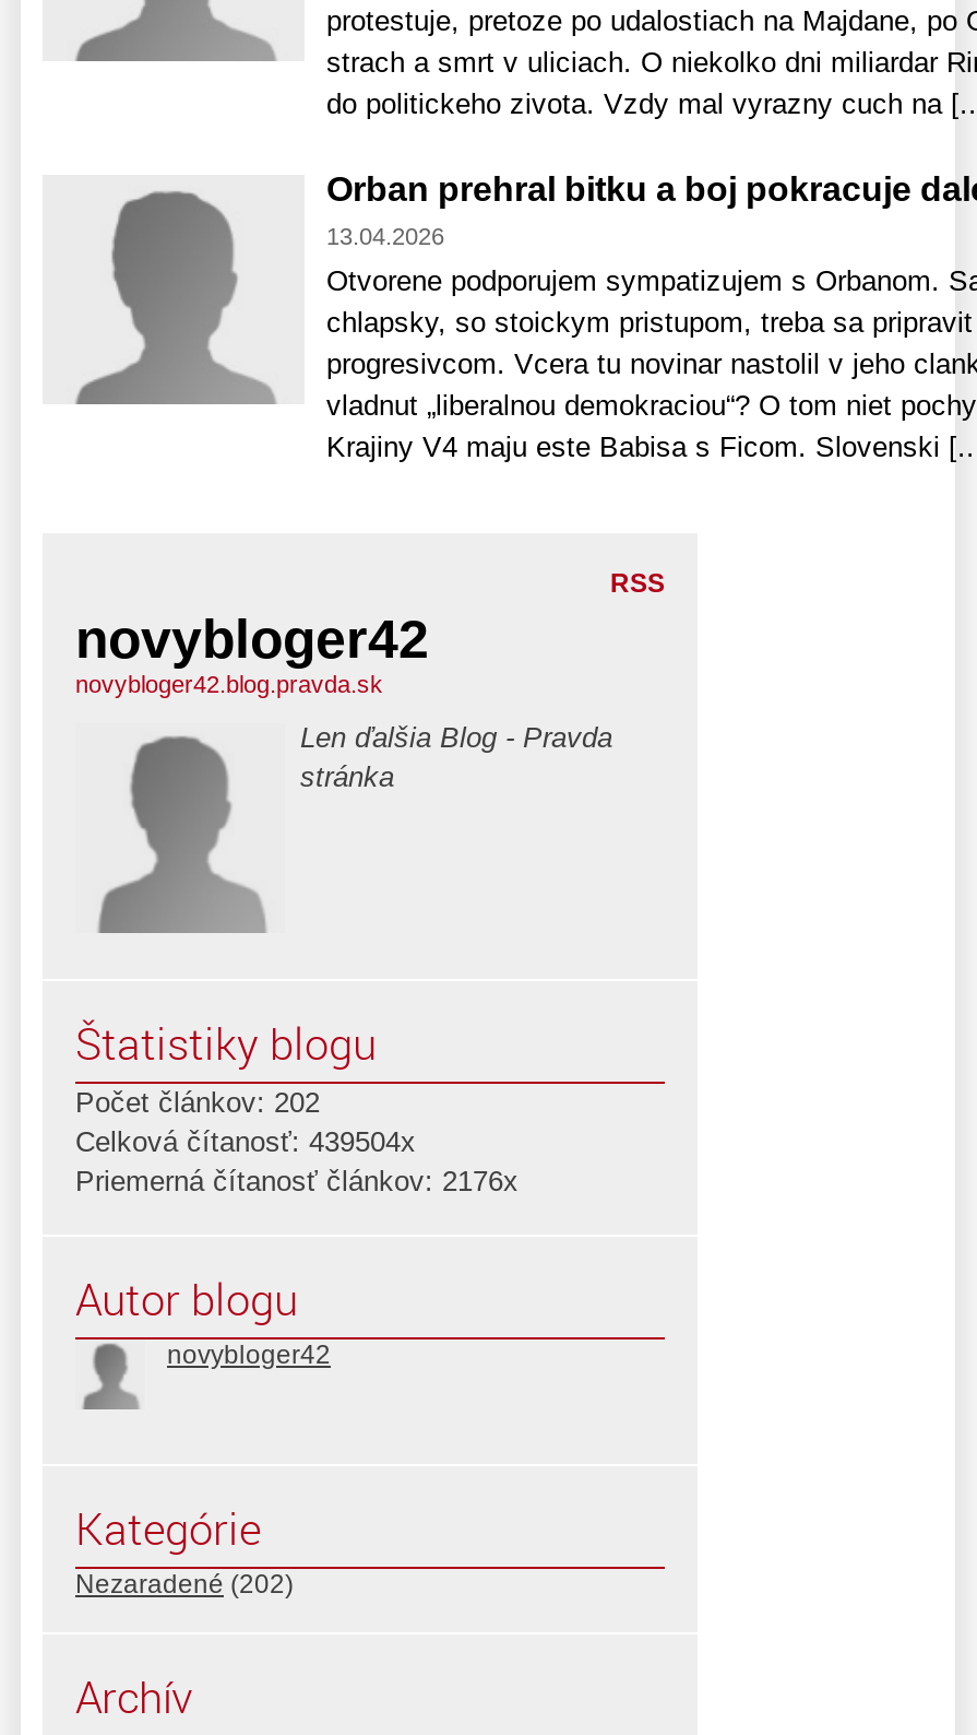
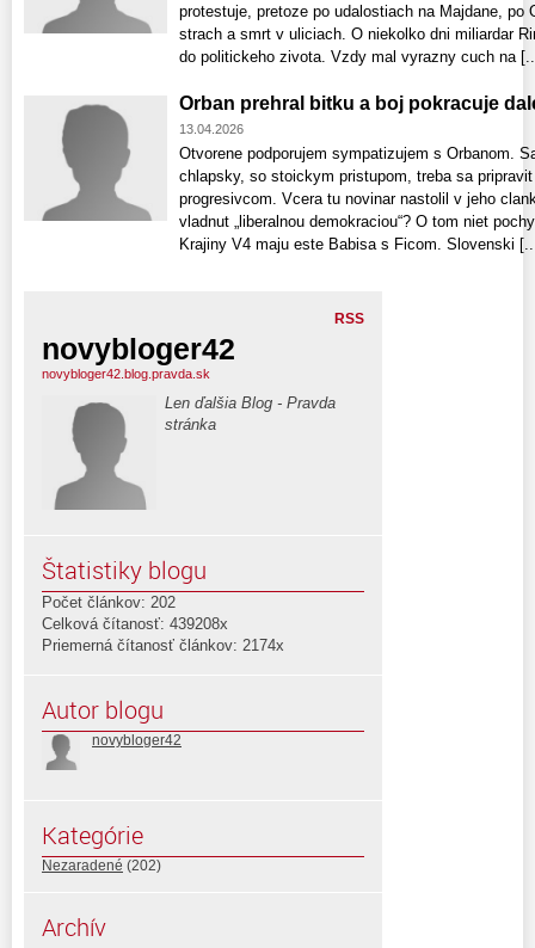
- Celková čítanosť: 439504x
+ Celková čítanosť: 439208x

- Priemerná čítanosť článkov: 2176x
+ Priemerná čítanosť článkov: 2174x
